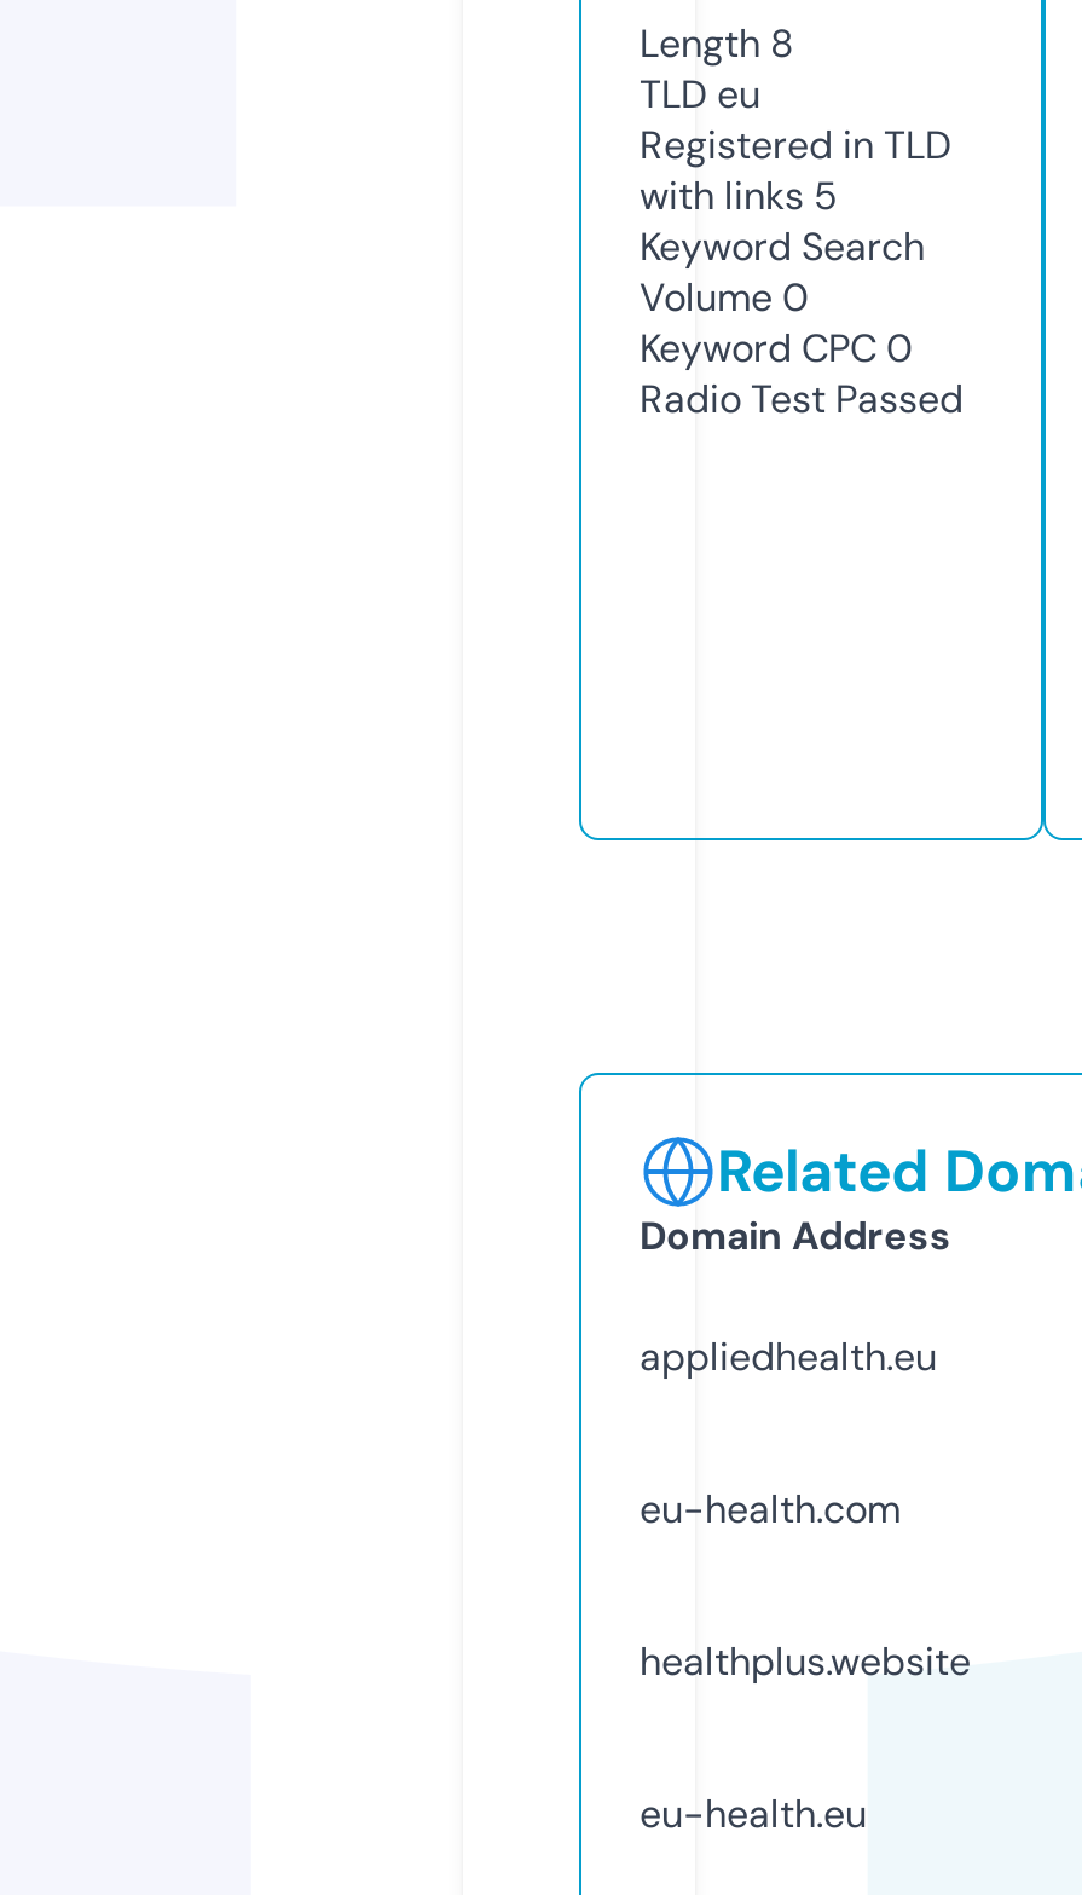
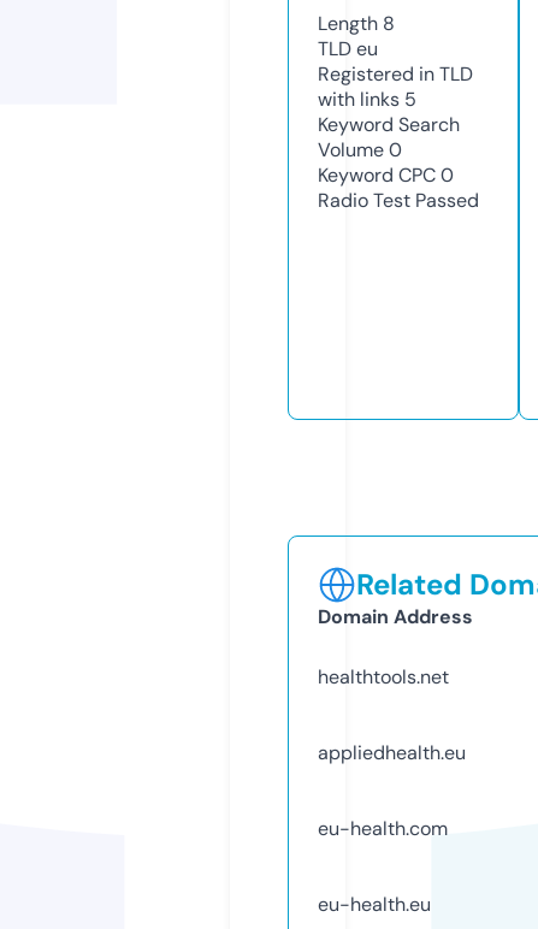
+ healthtools.net

moved down: appliedhealth.eu | eu-health.com

- healthplus.website
